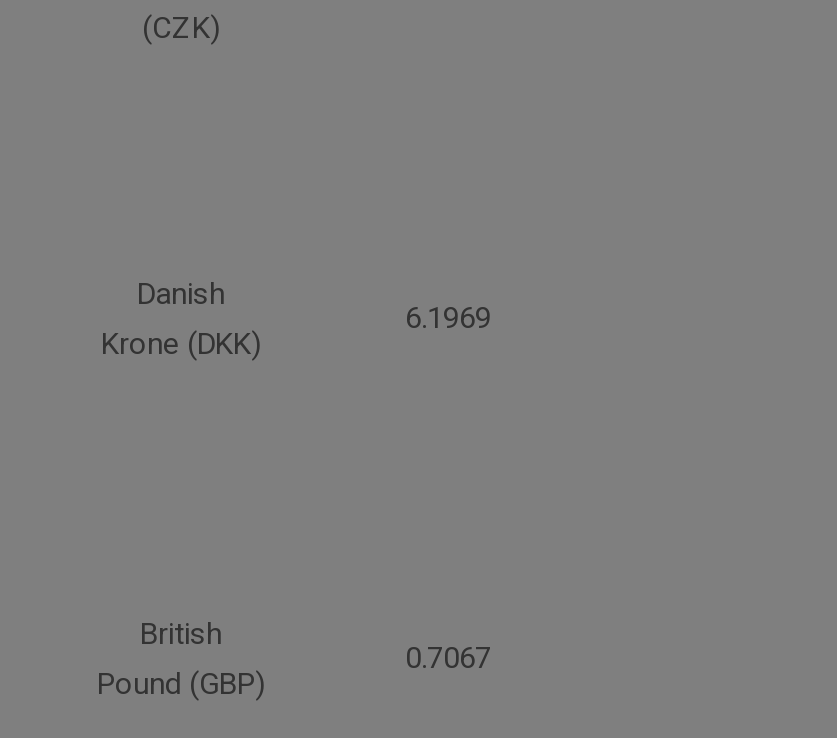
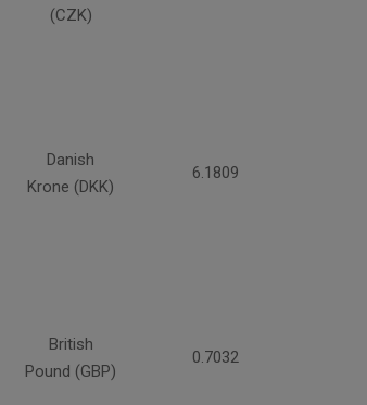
- 6.1969
+ 6.1809

- 0.7067
+ 0.7032
